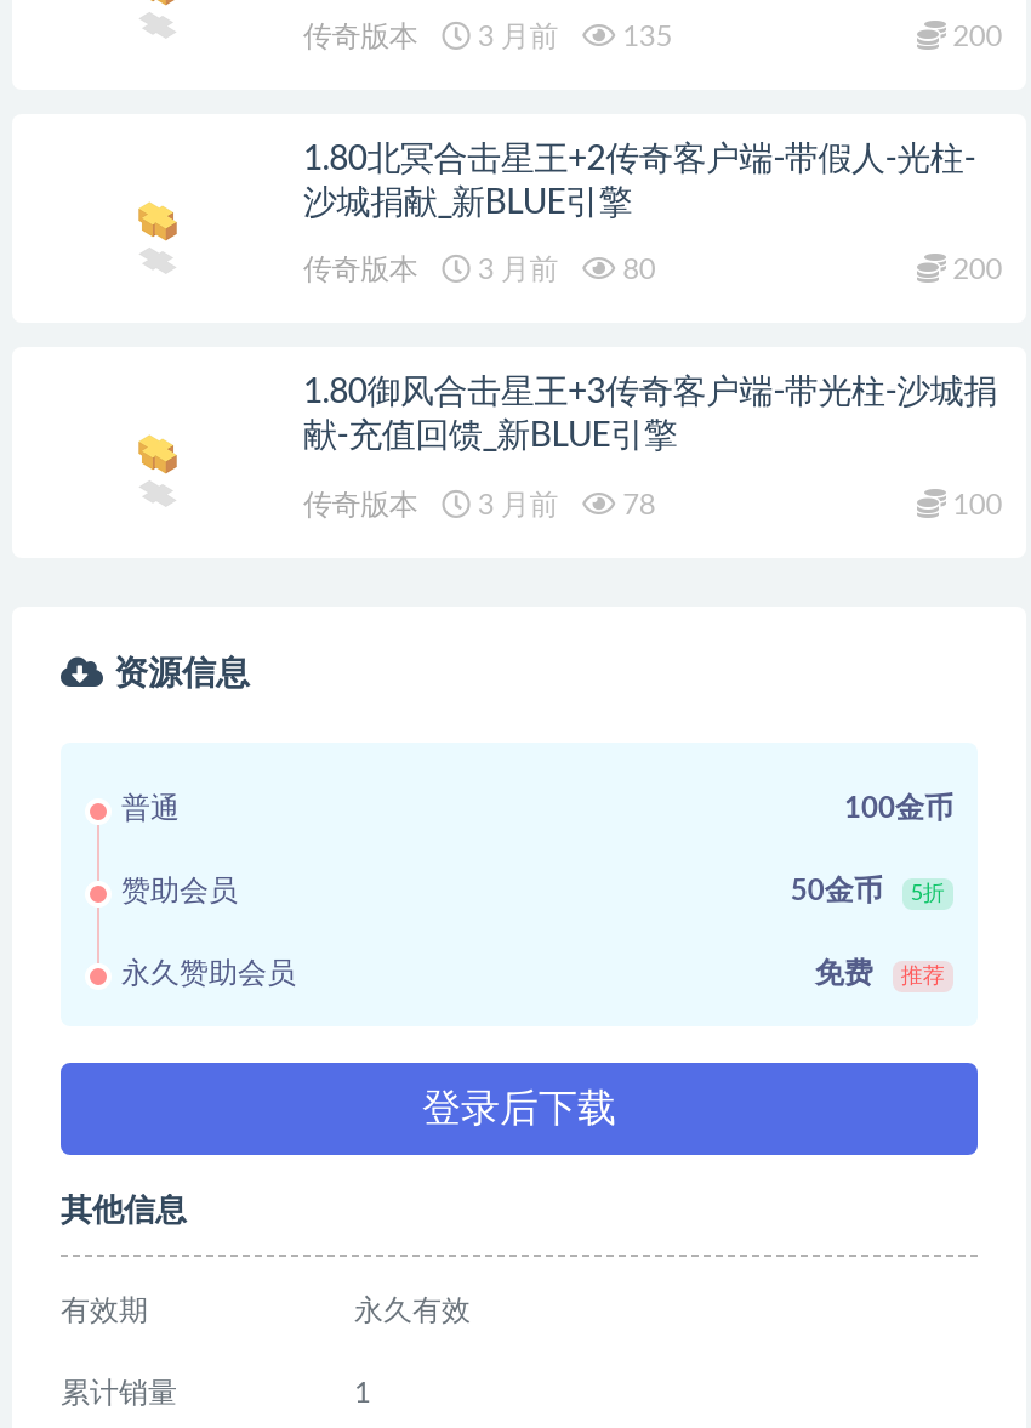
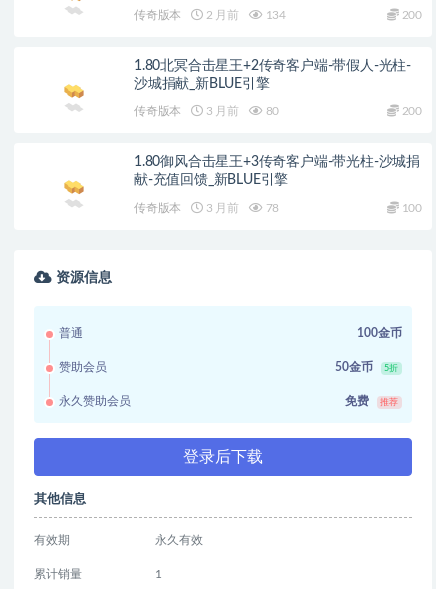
- 3 月前
+ 2 月前

- 135
+ 134
